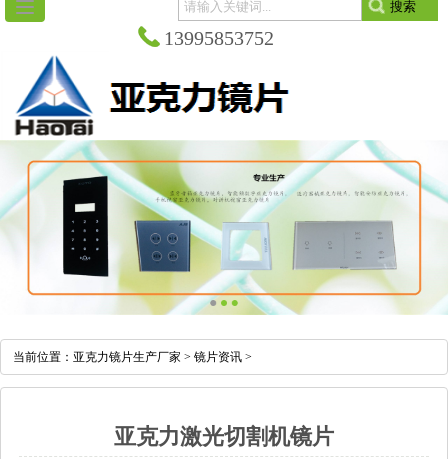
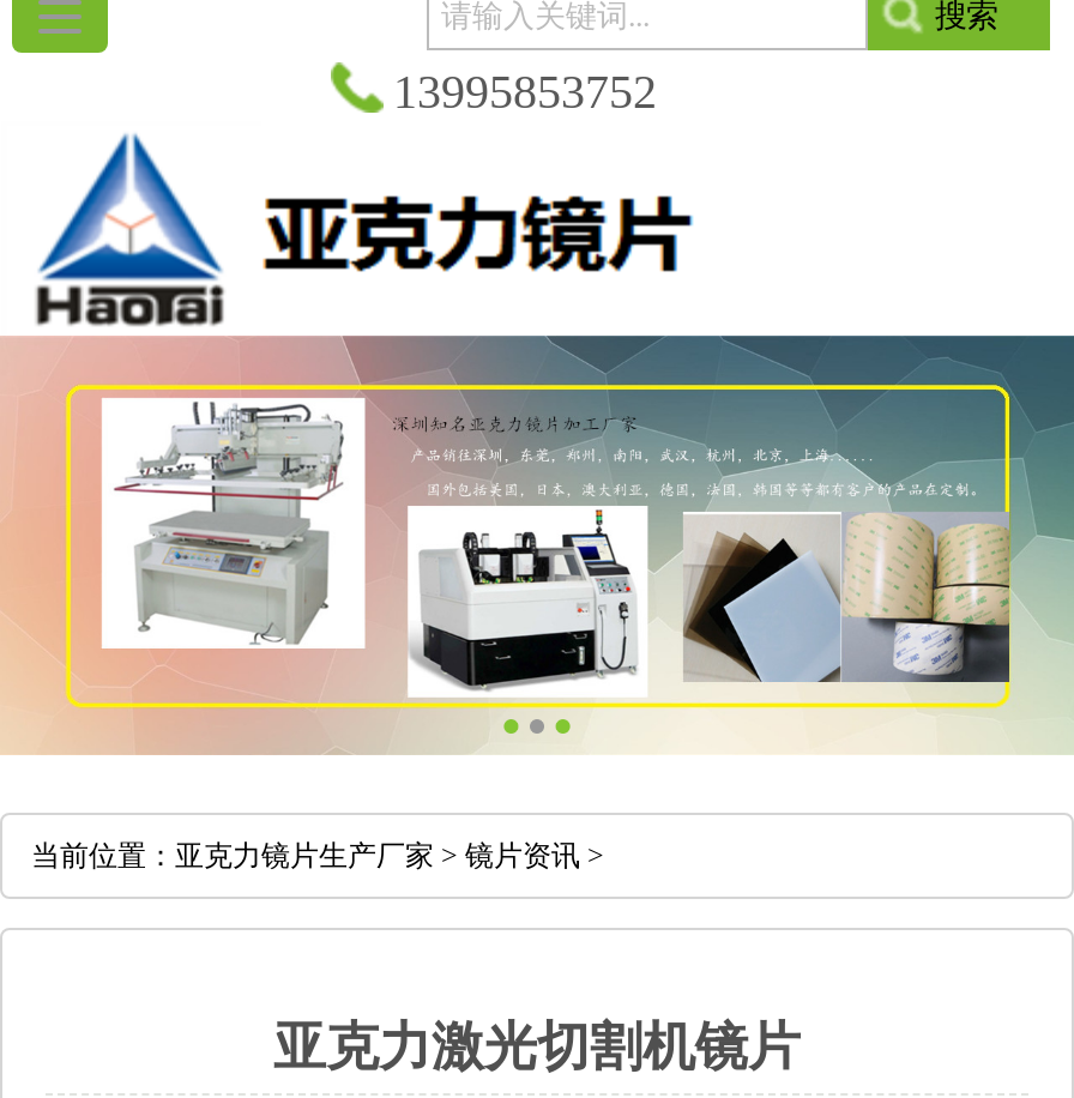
- [image]
+ [image]
